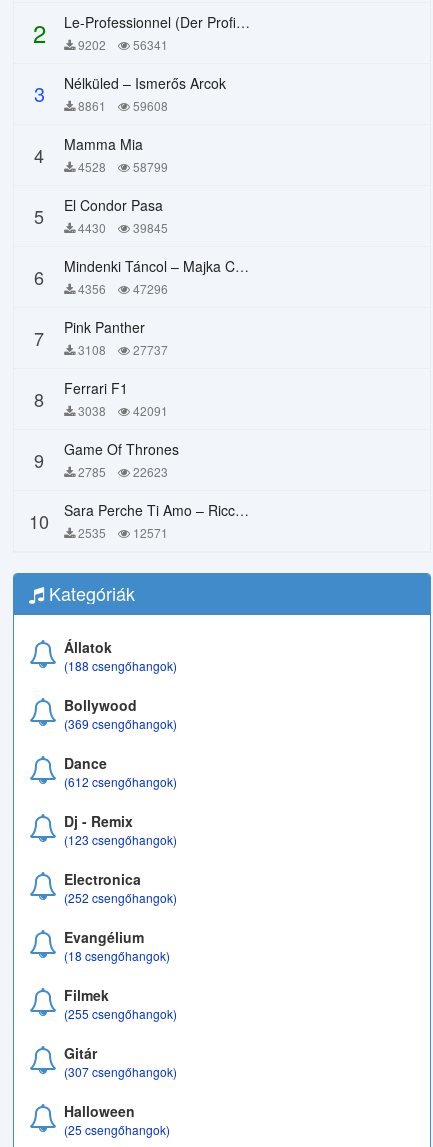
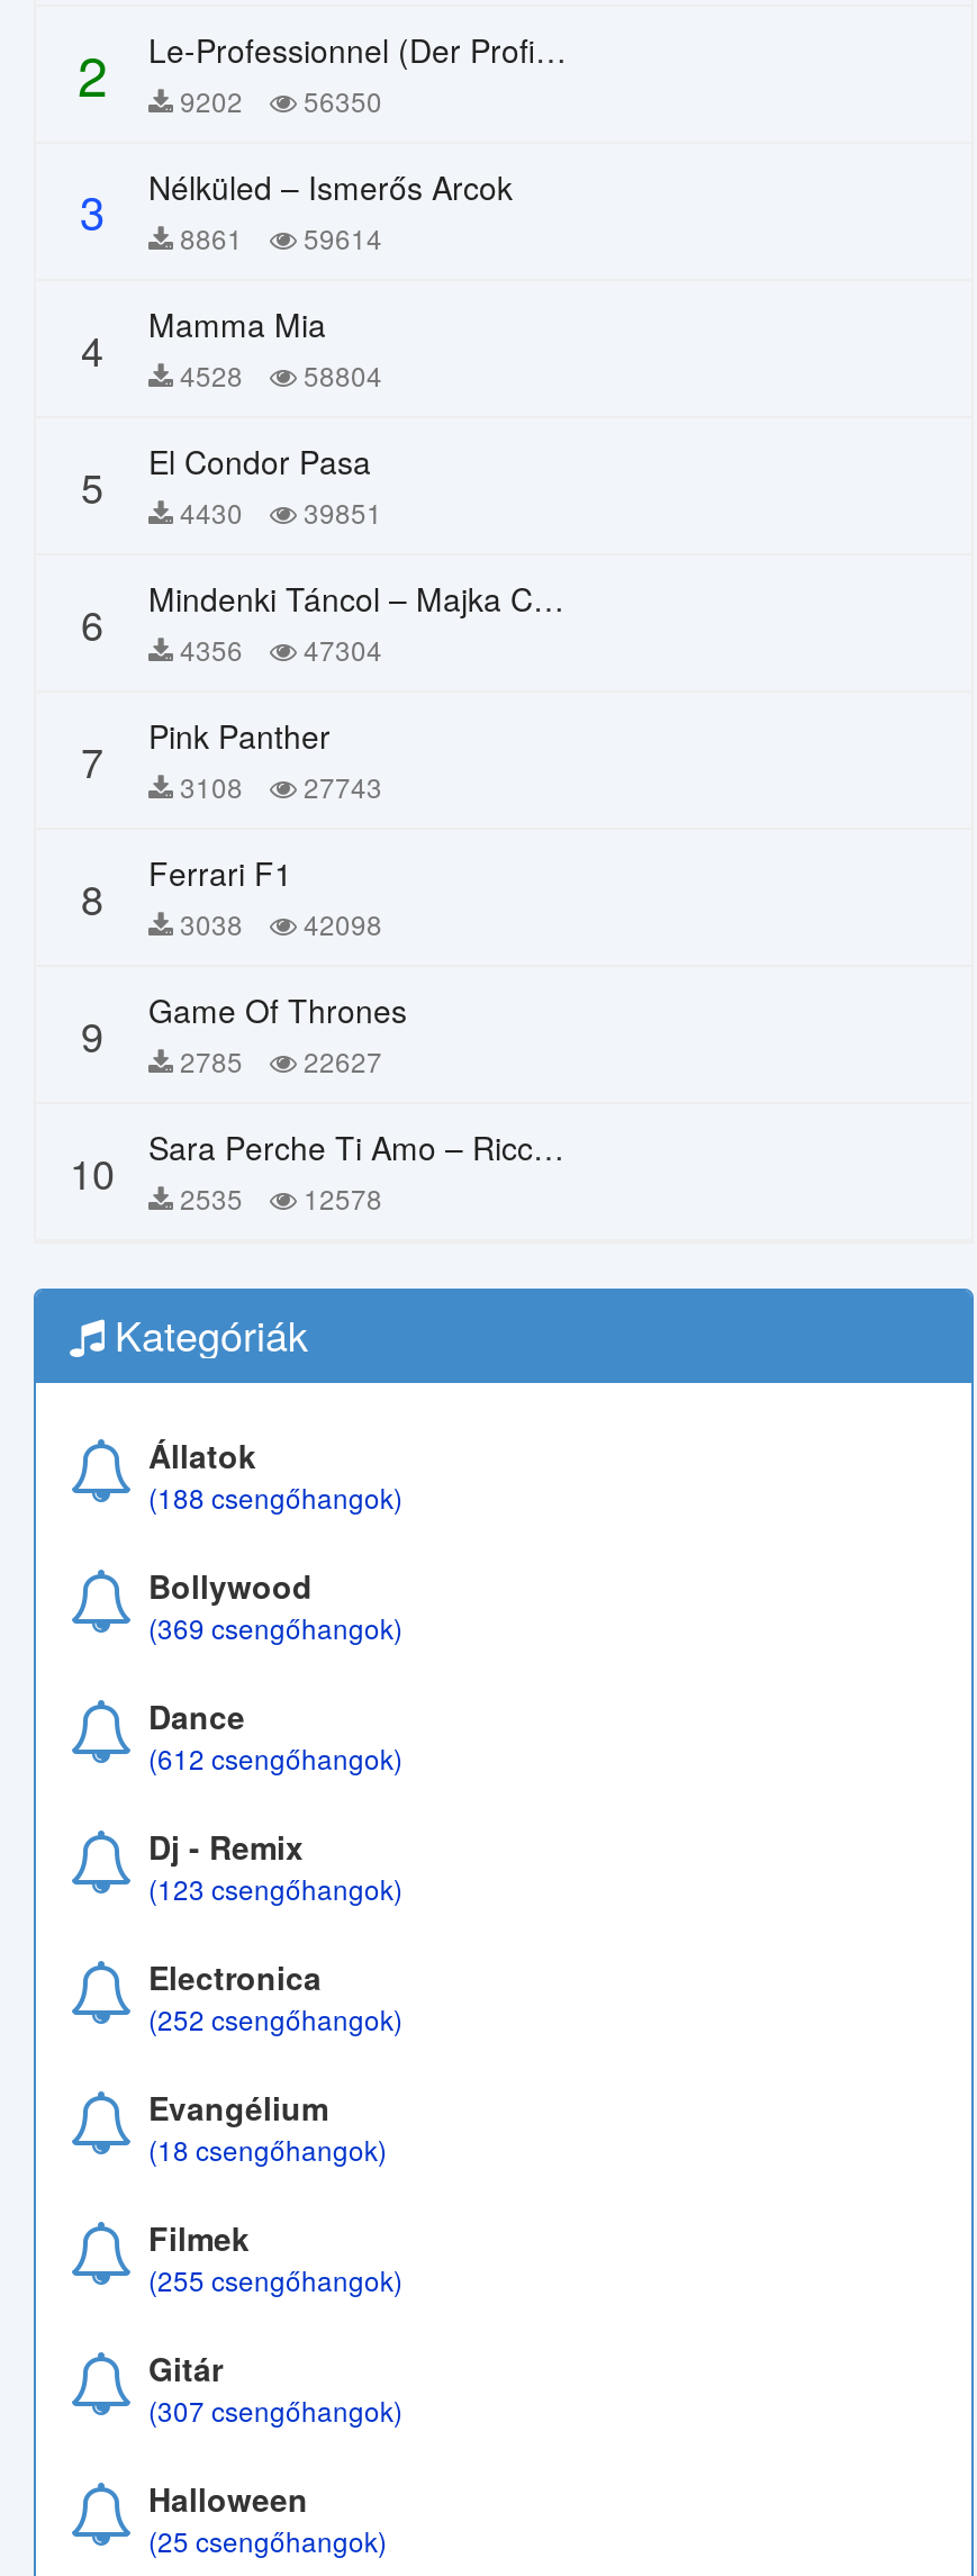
- 2 9202 56341
+ 2 9202 56350

- 3 Nélküled – Ismerős Arcok 8861 59608
+ 3 Nélküled – Ismerős Arcok 8861 59614

- 4 Mamma Mia 4528 58799
+ 4 Mamma Mia 4528 58804

- 5 El Condor Pasa 4430 39845
+ 5 El Condor Pasa 4430 39851

- 6 4356 47296
+ 6 4356 47304

- 7 Pink Panther 3108 27737
+ 7 Pink Panther 3108 27743

- 8 Ferrari F1 3038 42091
+ 8 Ferrari F1 3038 42098

- 22623
+ 22627

- 10 2535 12571
+ 10 2535 12578
